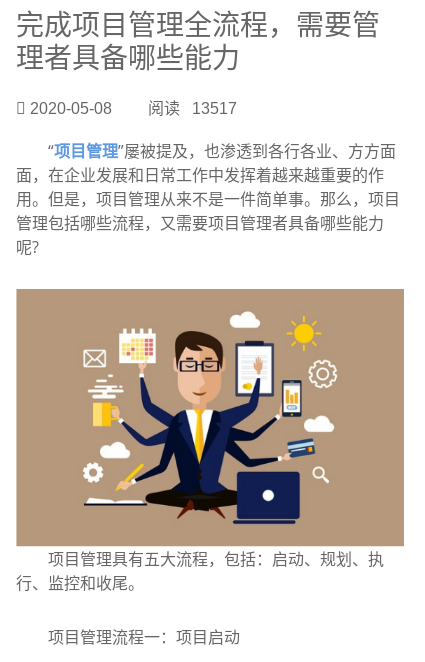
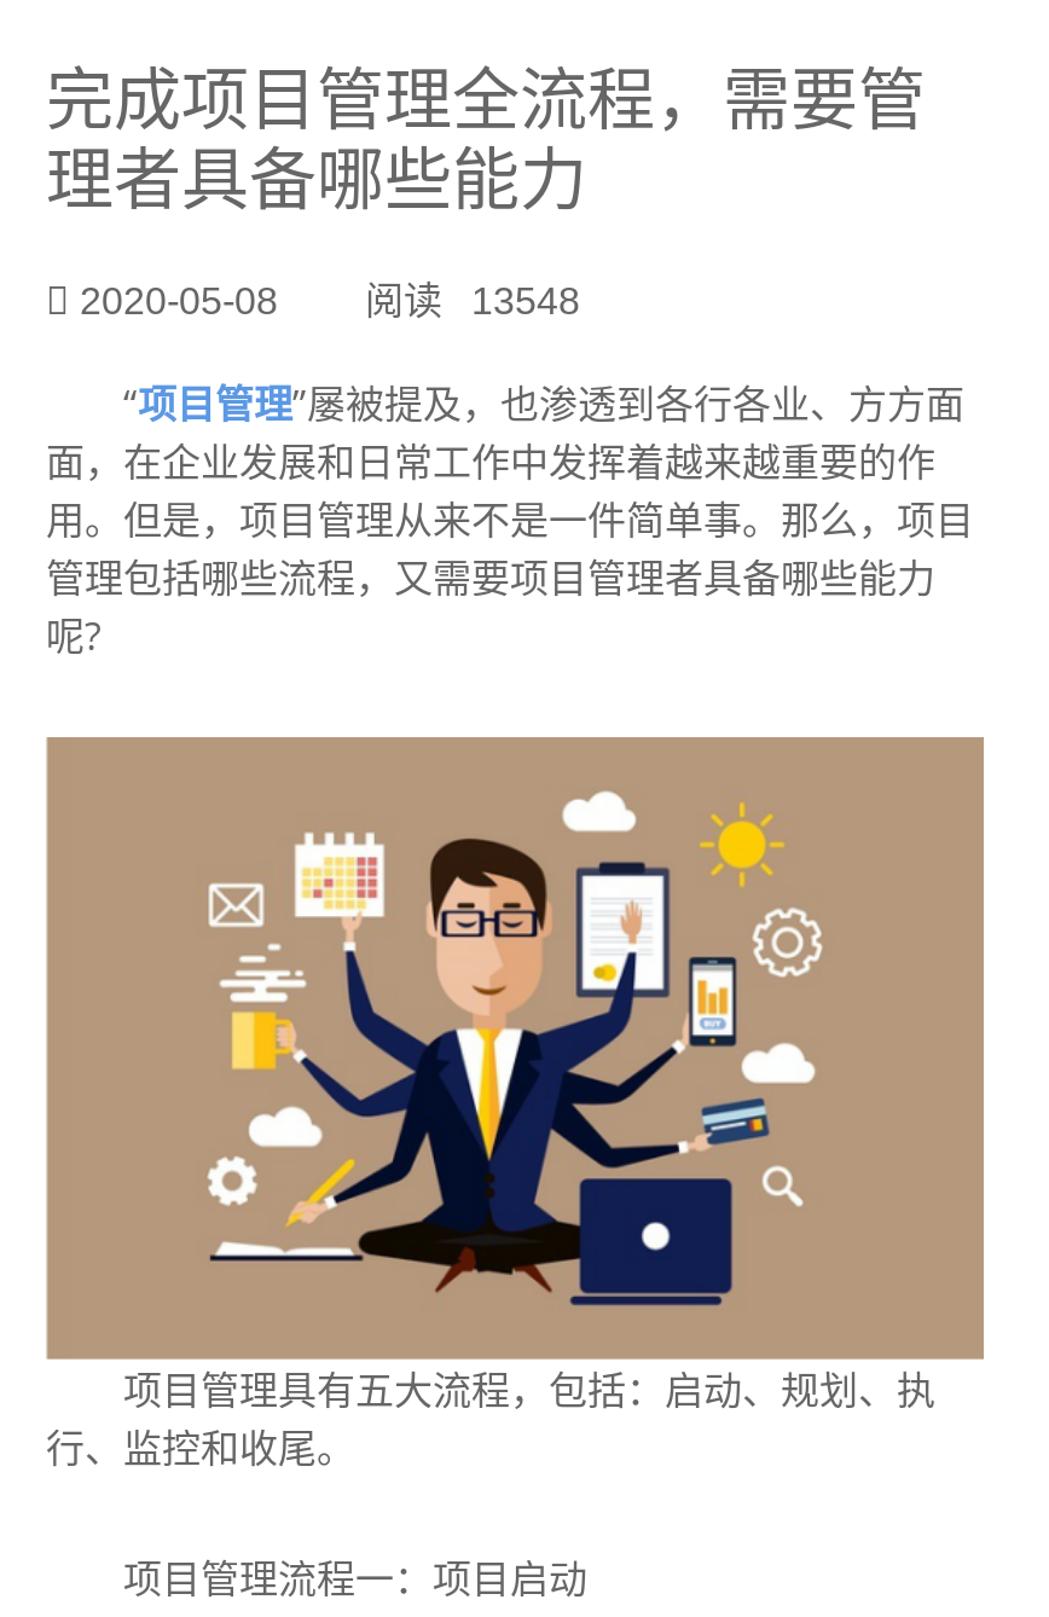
- 2020-05-08 阅读 13517
+ 2020-05-08 阅读 13548
